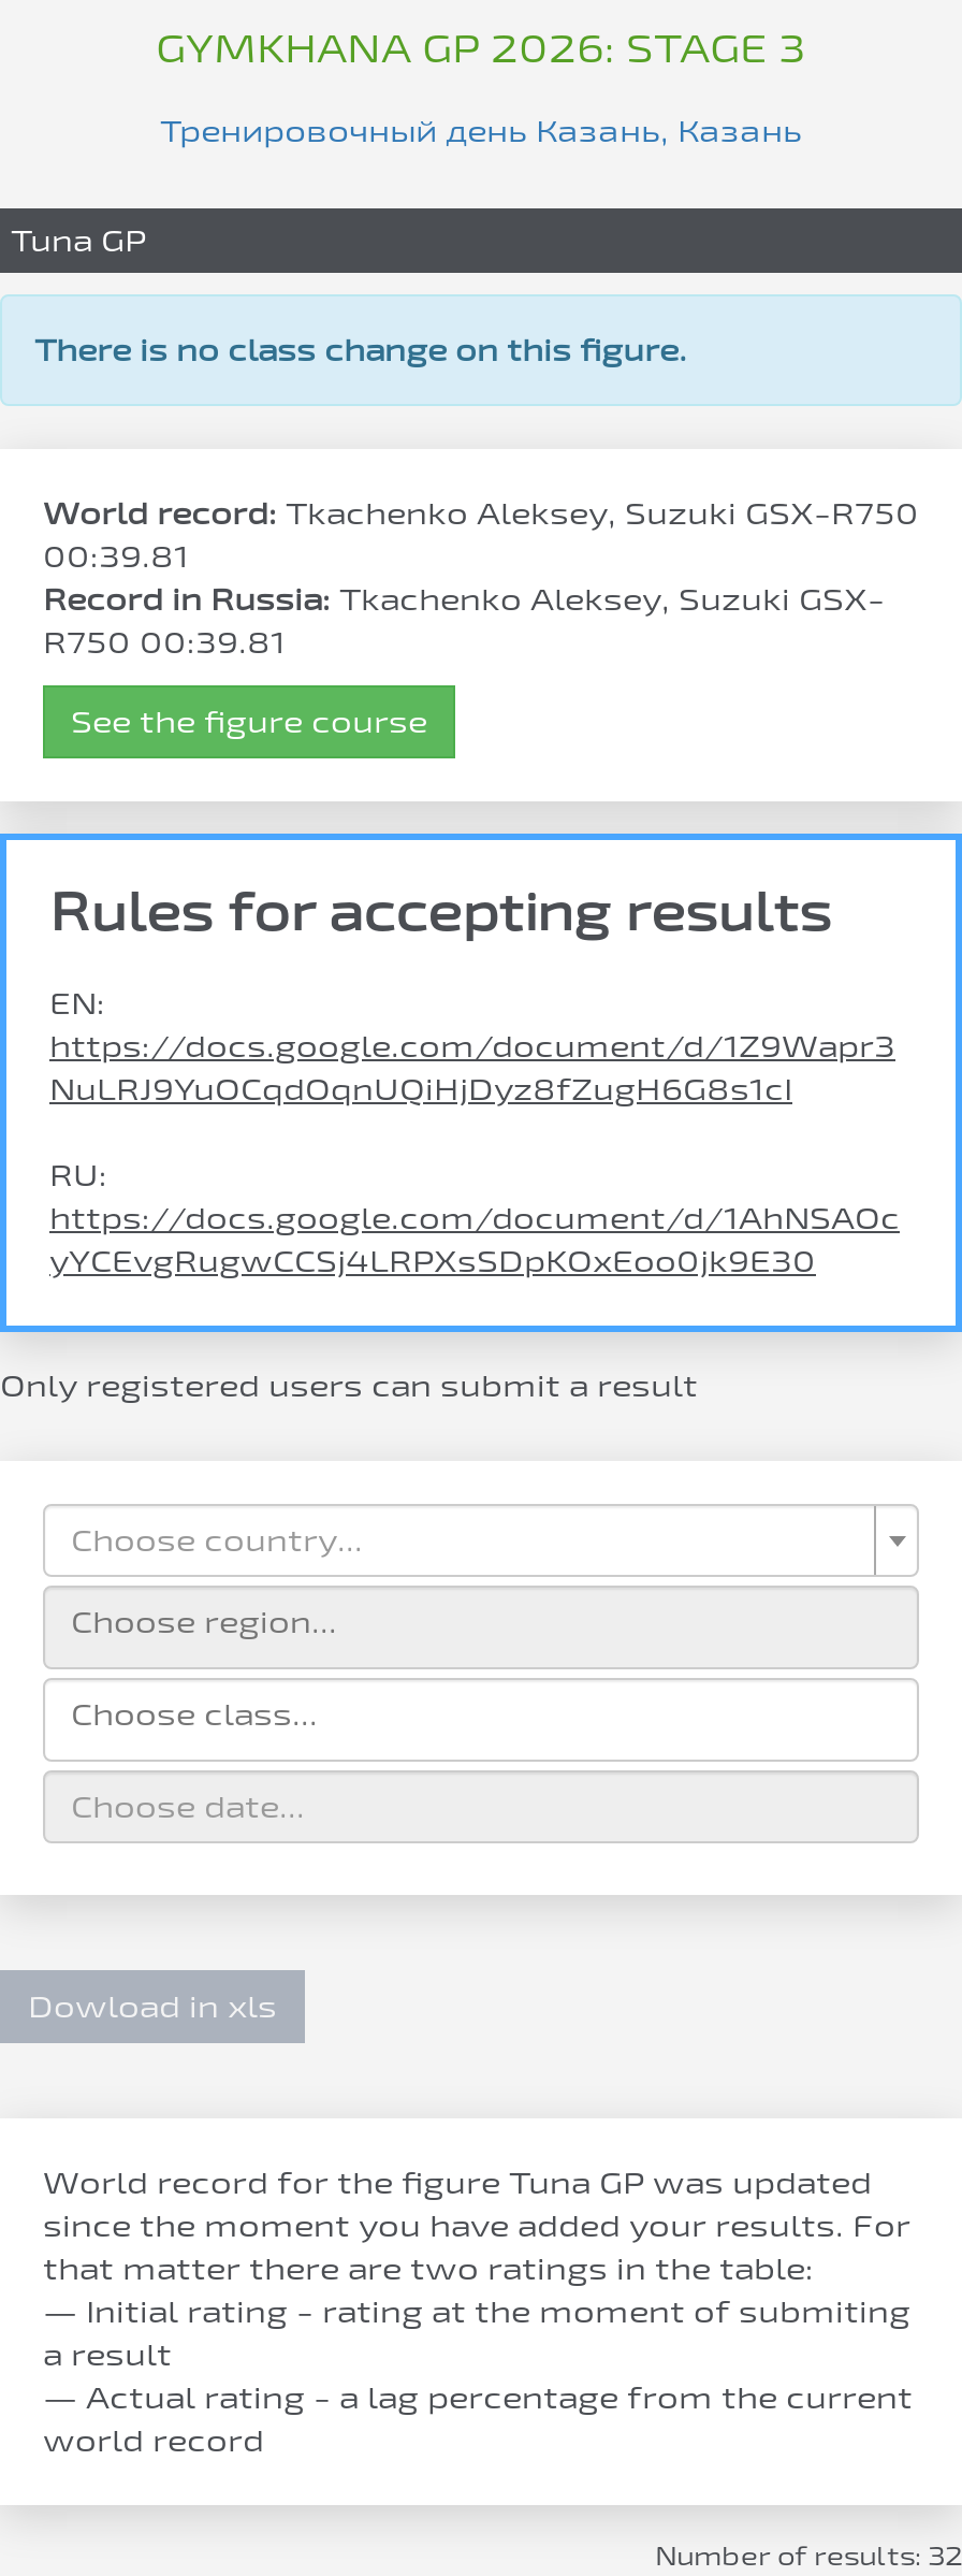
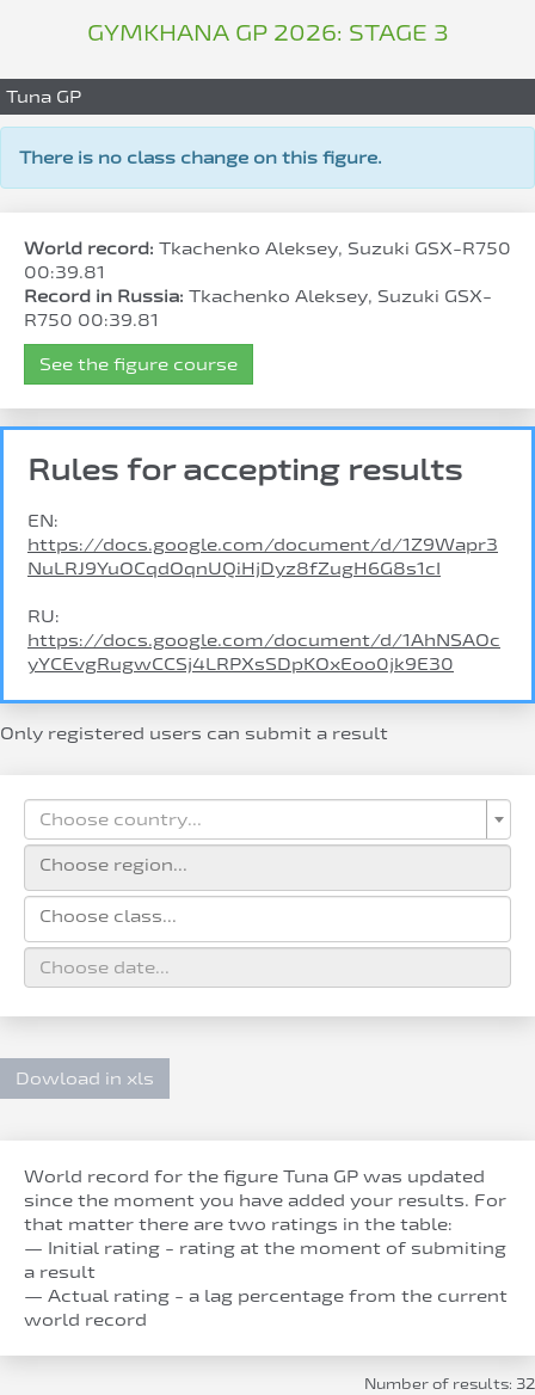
- Тренировочный день Казань, Казань
